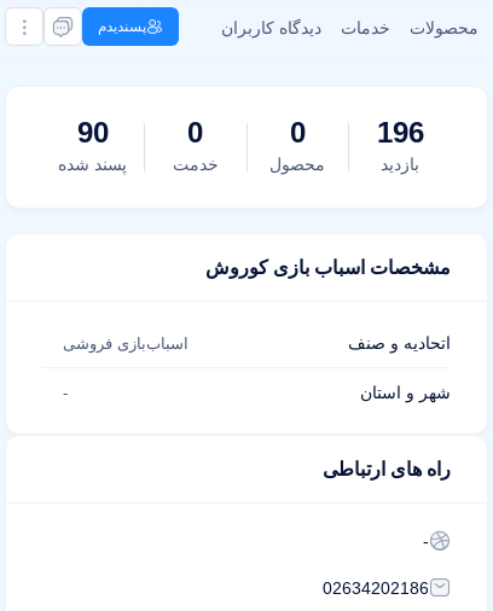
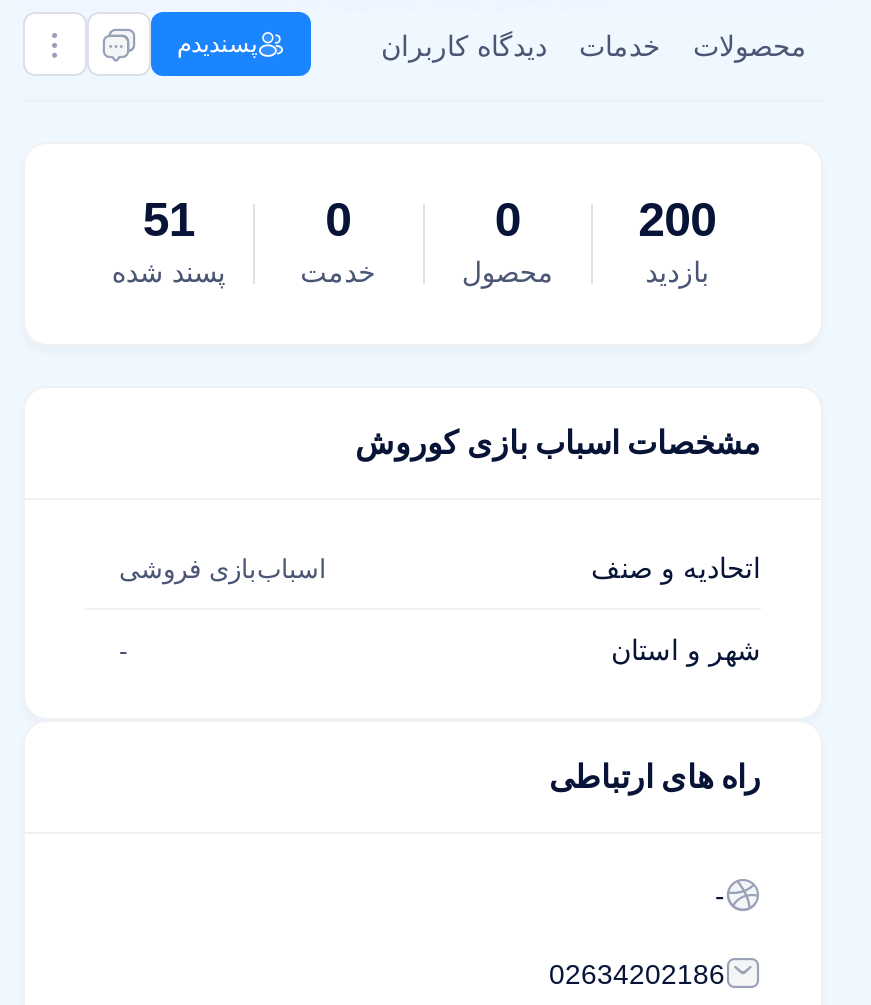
- 90
+ 51

- 196
+ 200
